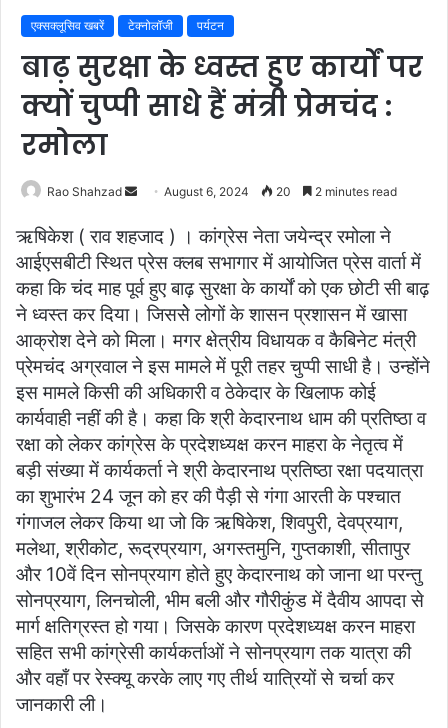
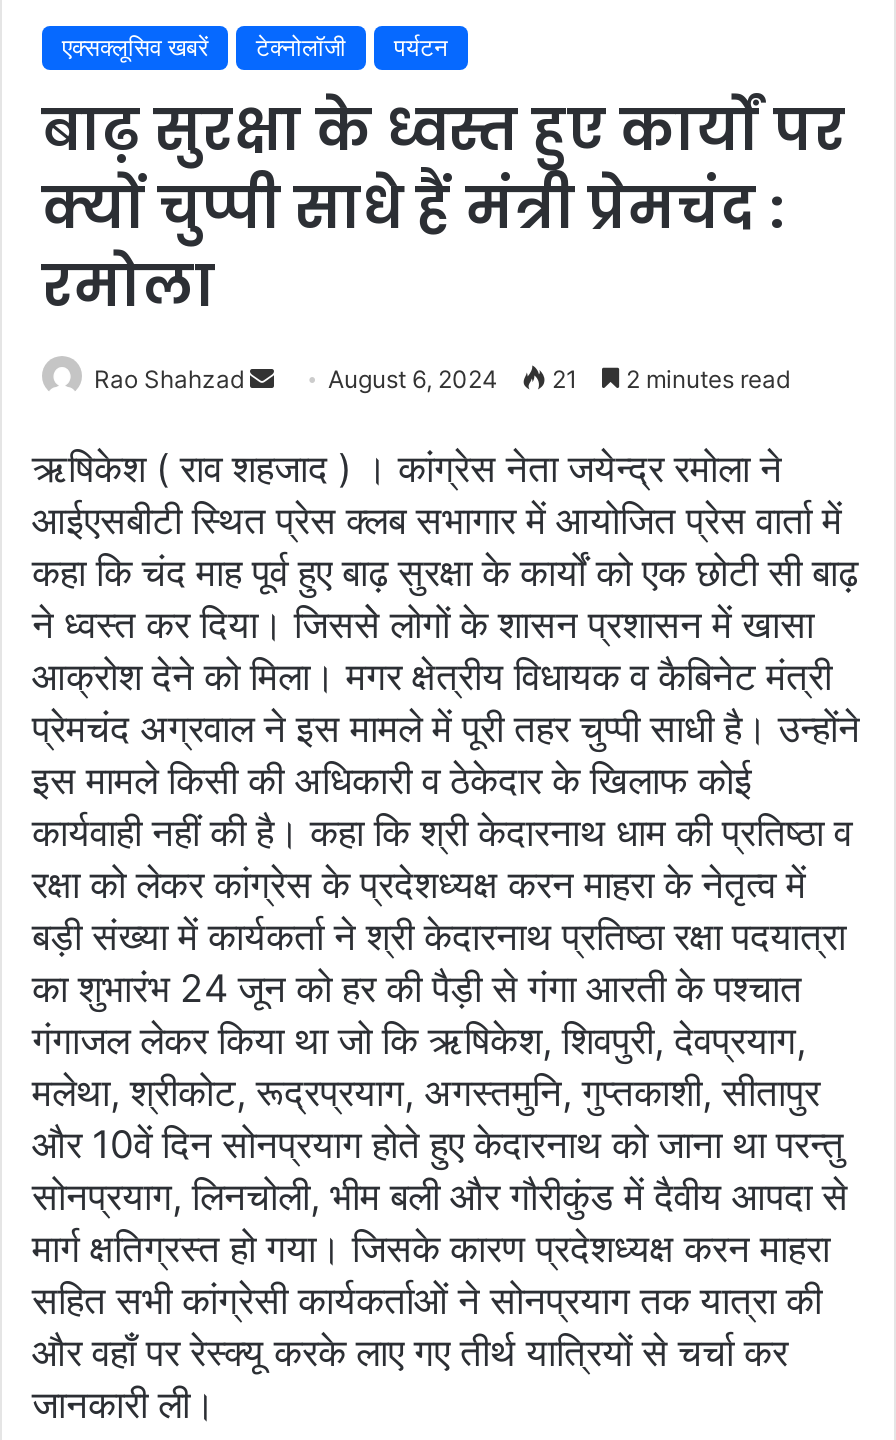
- 20
+ 21
